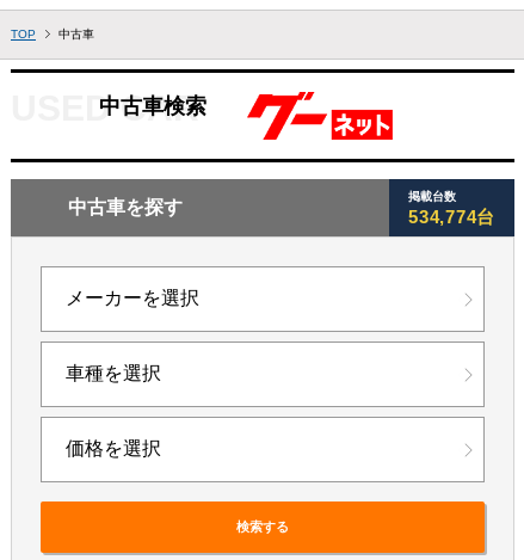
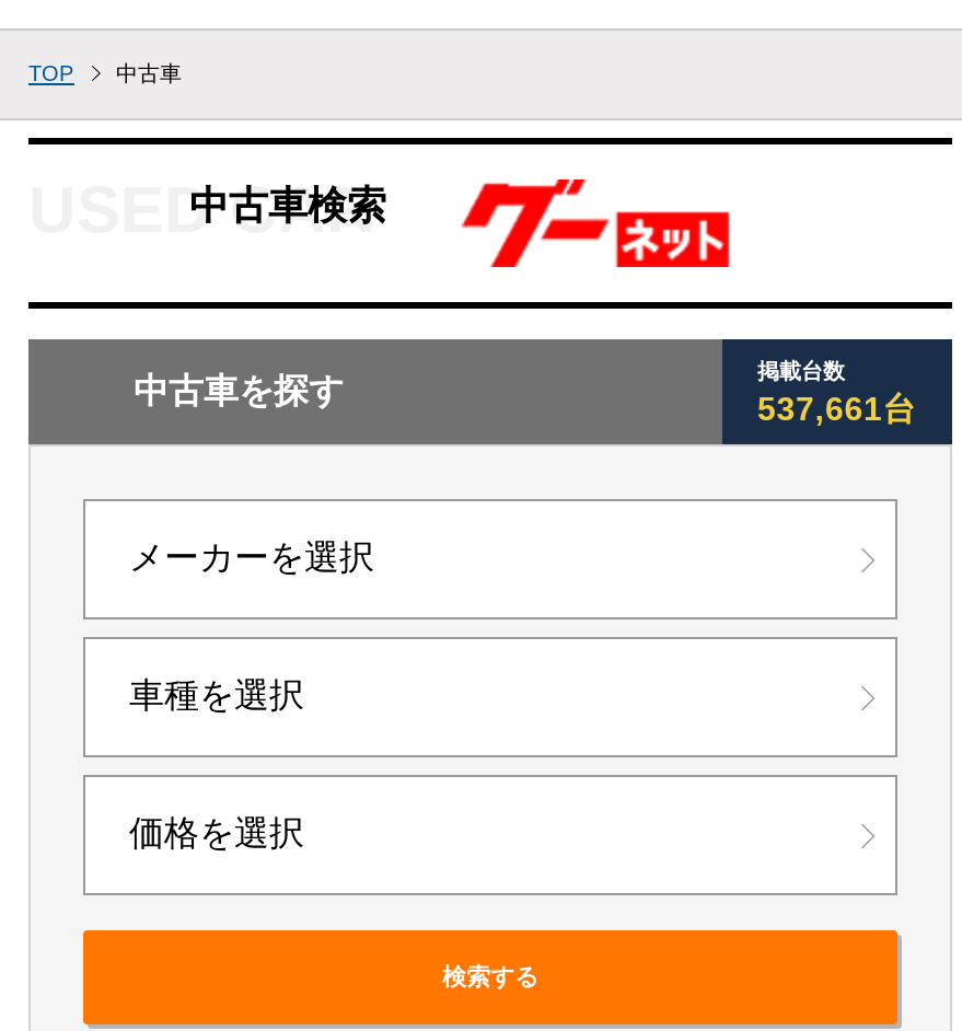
- 534,774台
+ 537,661台
